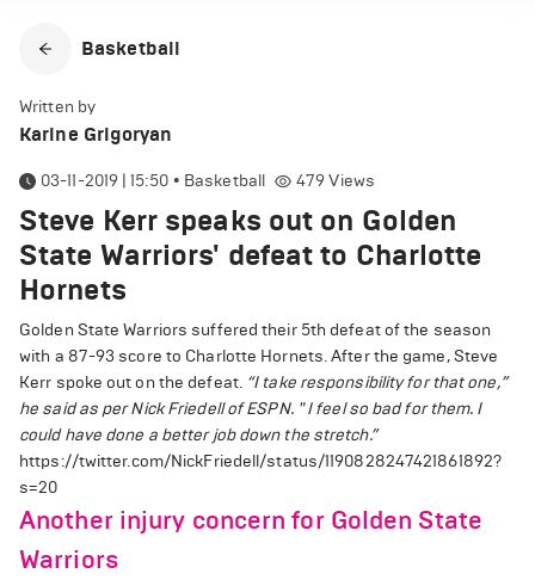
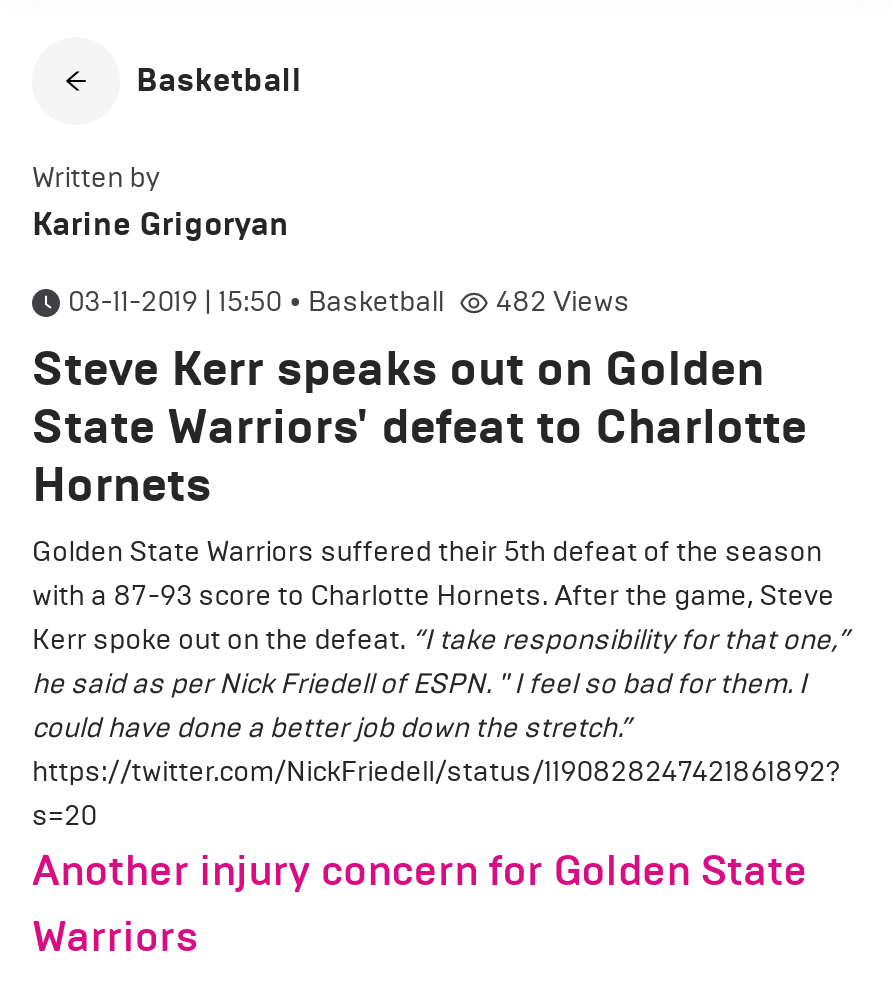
- 479 Views
+ 482 Views
